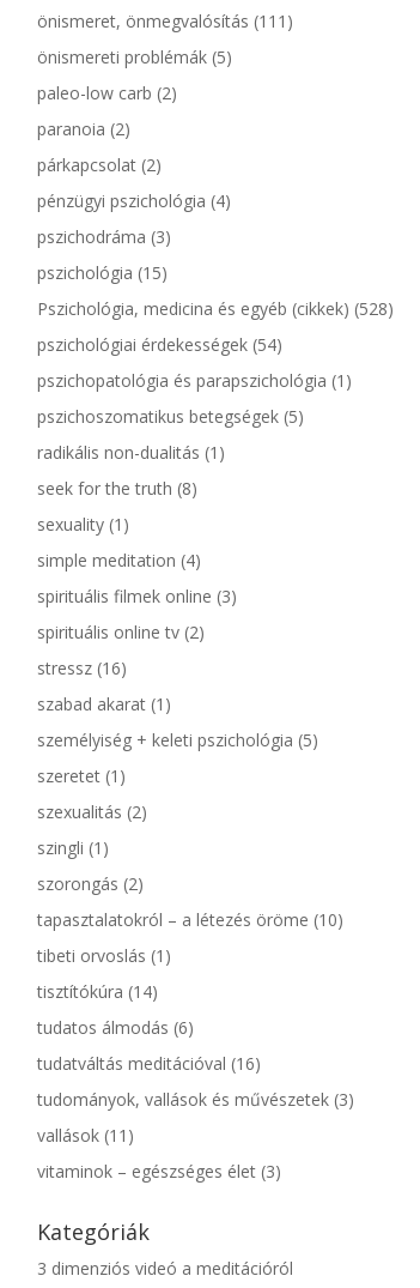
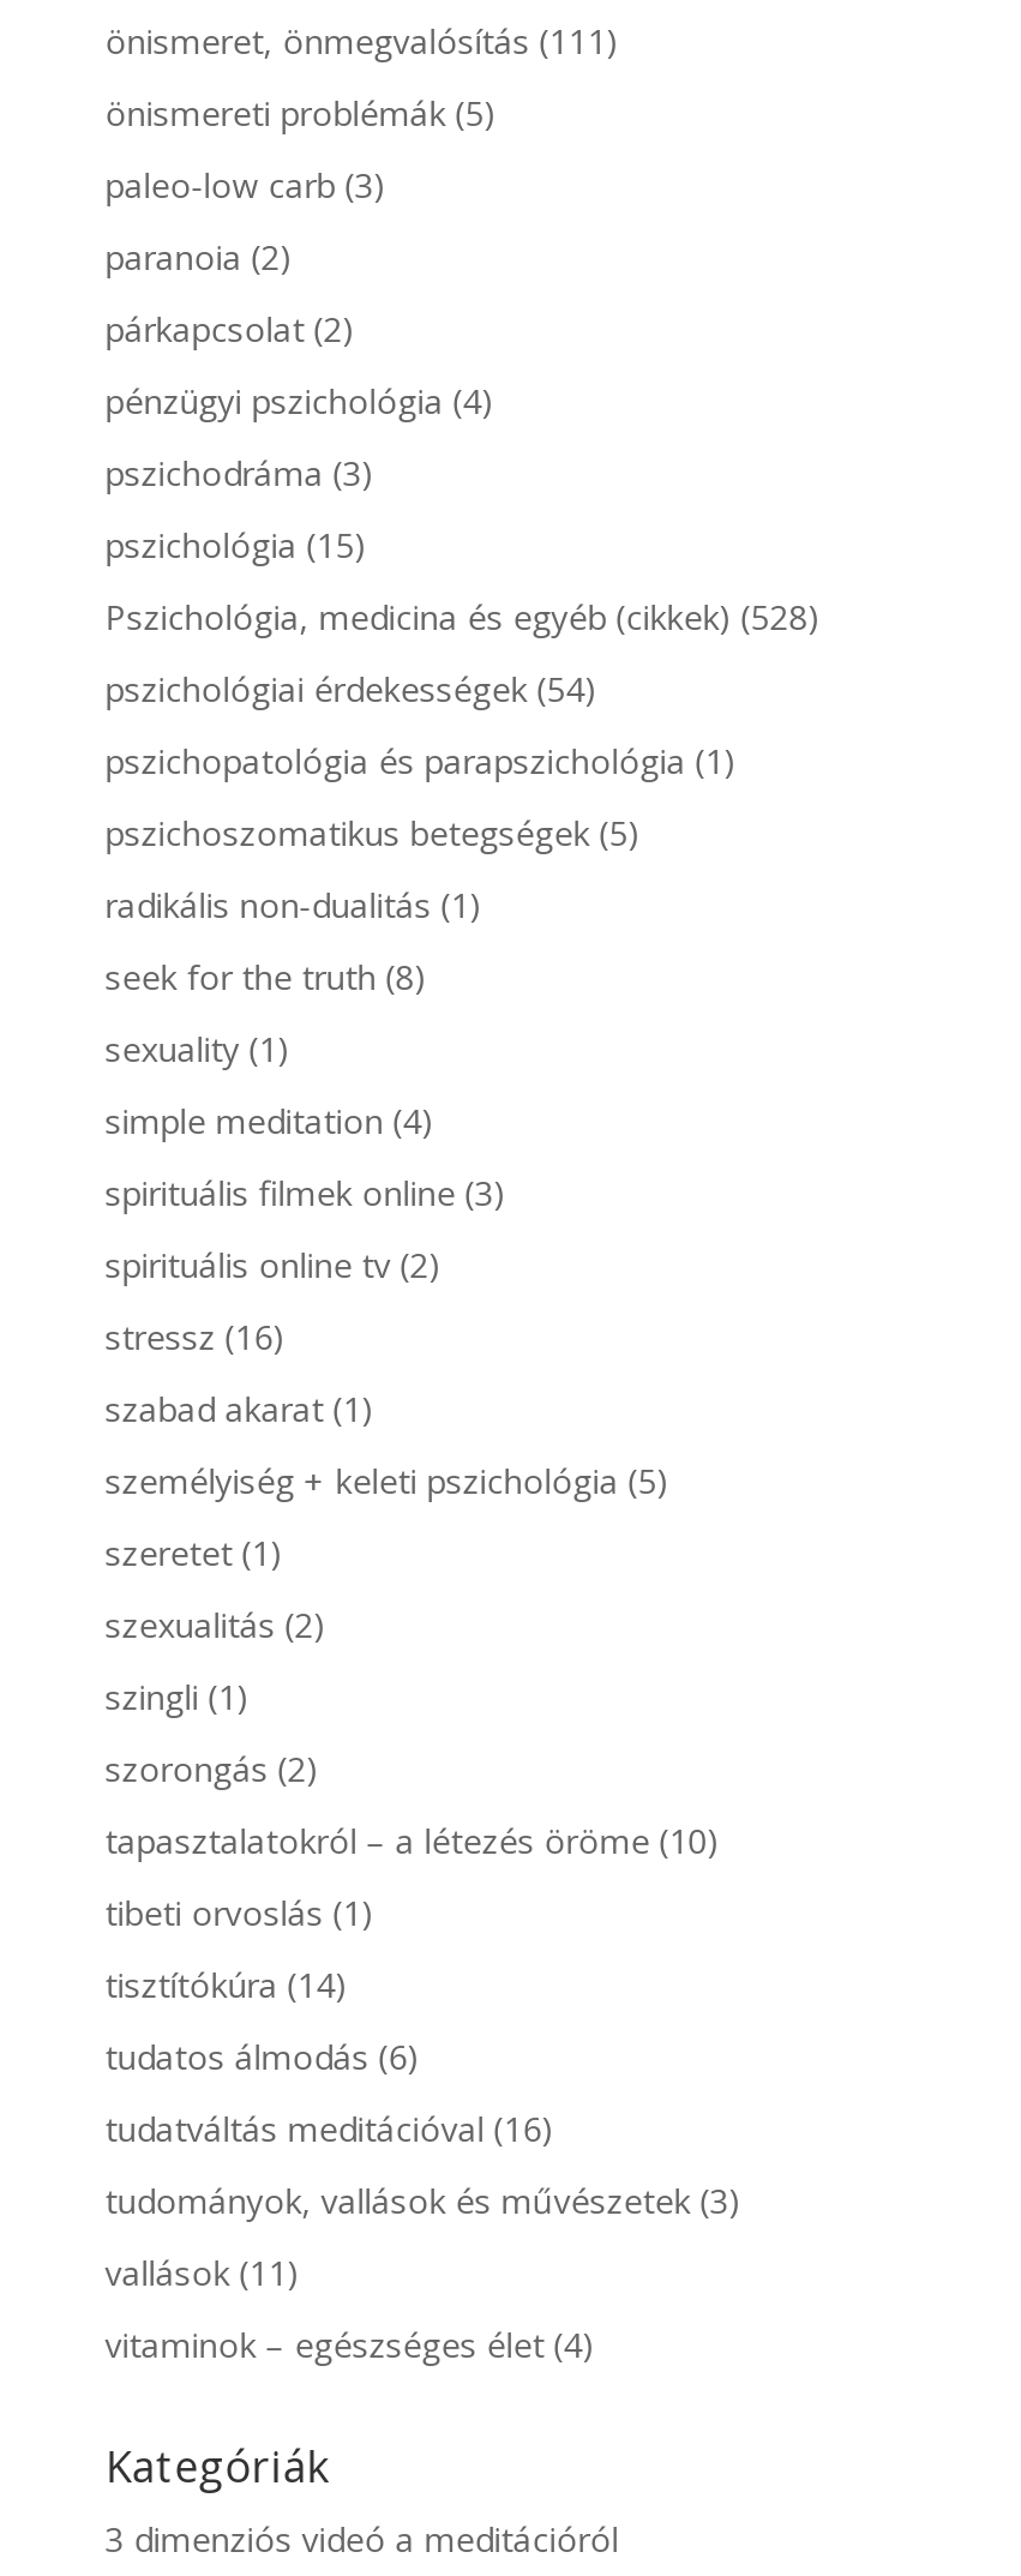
- paleo-low carb (2)
+ paleo-low carb (3)

- vitaminok – egészséges élet (3)
+ vitaminok – egészséges élet (4)
